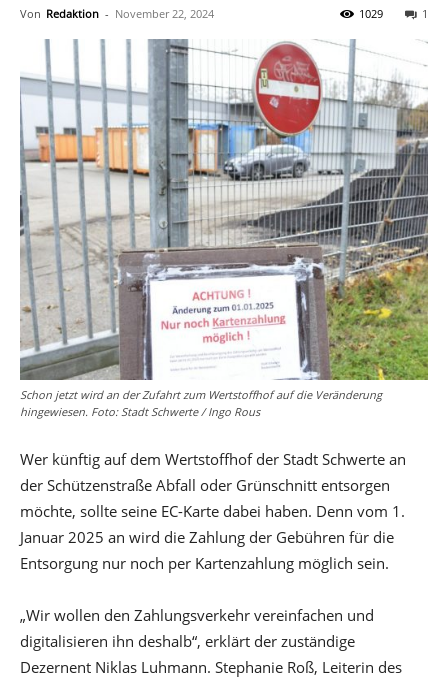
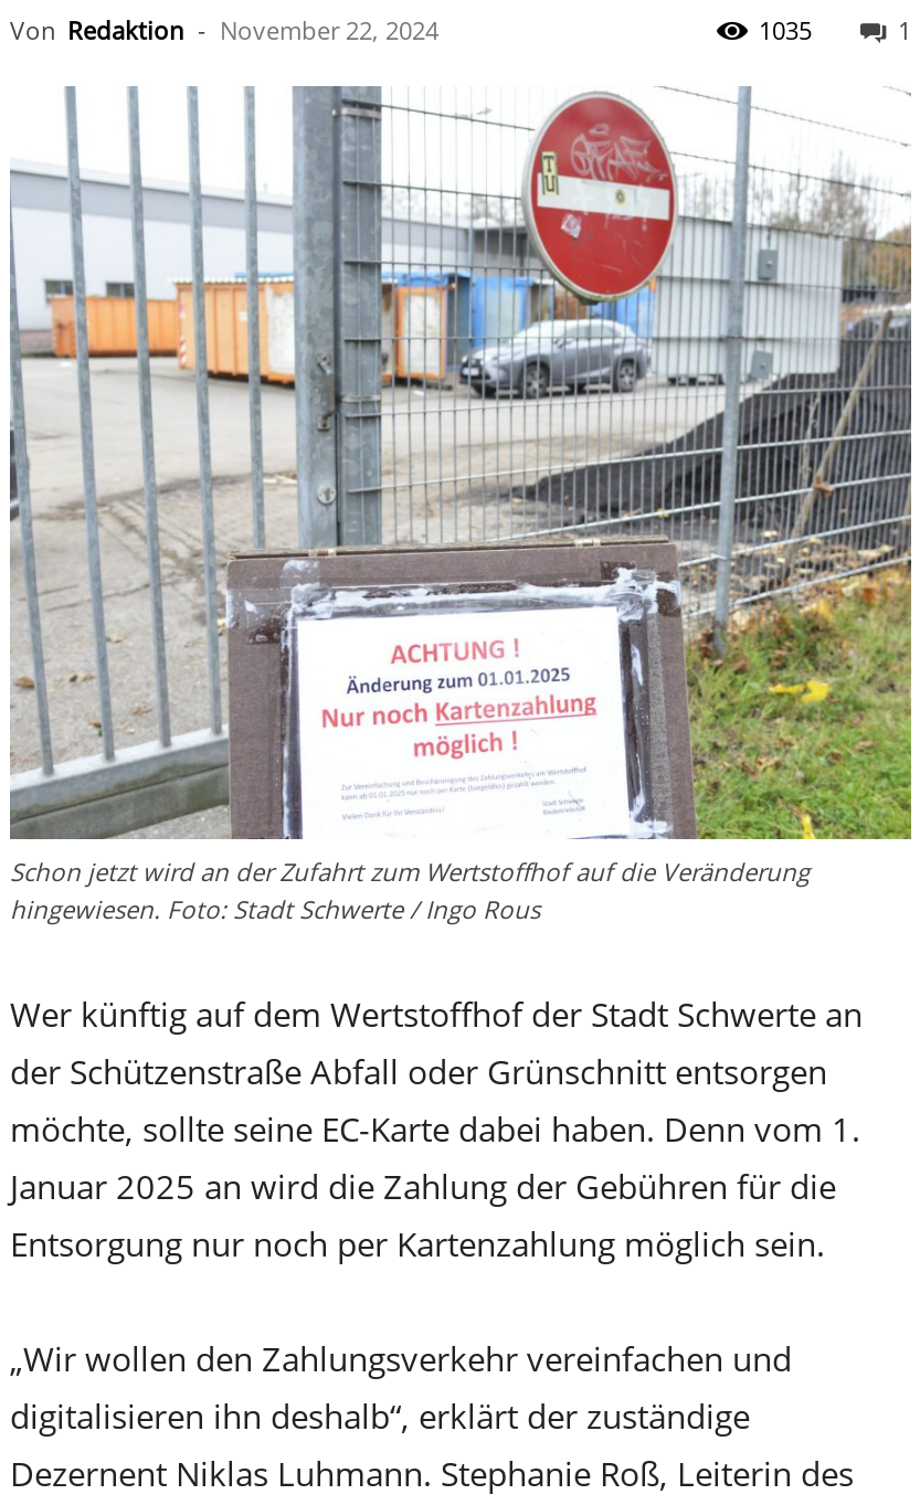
- 1029
+ 1035
